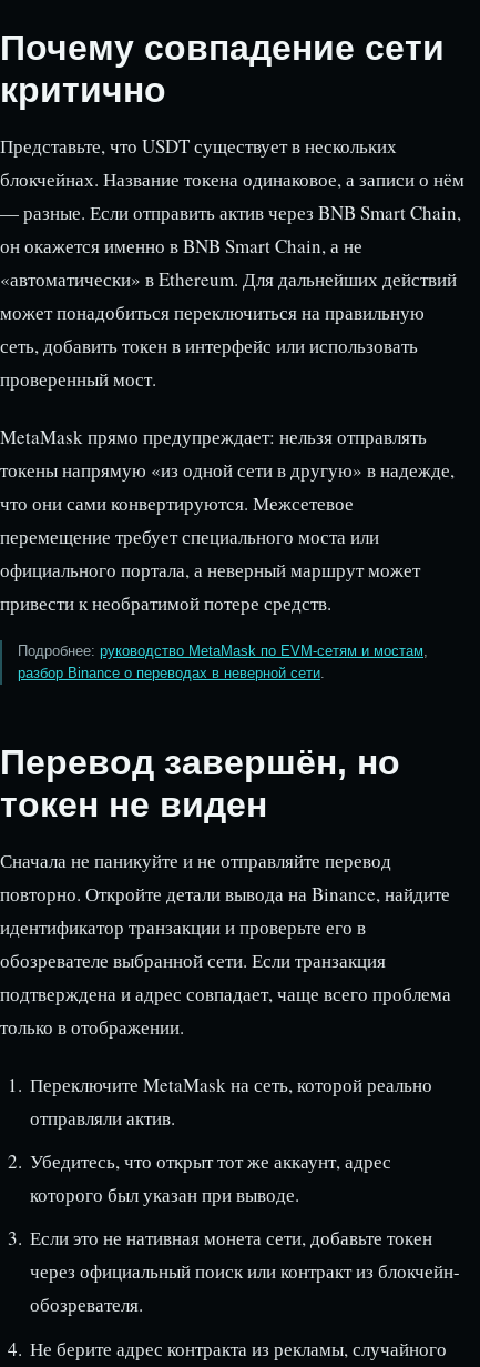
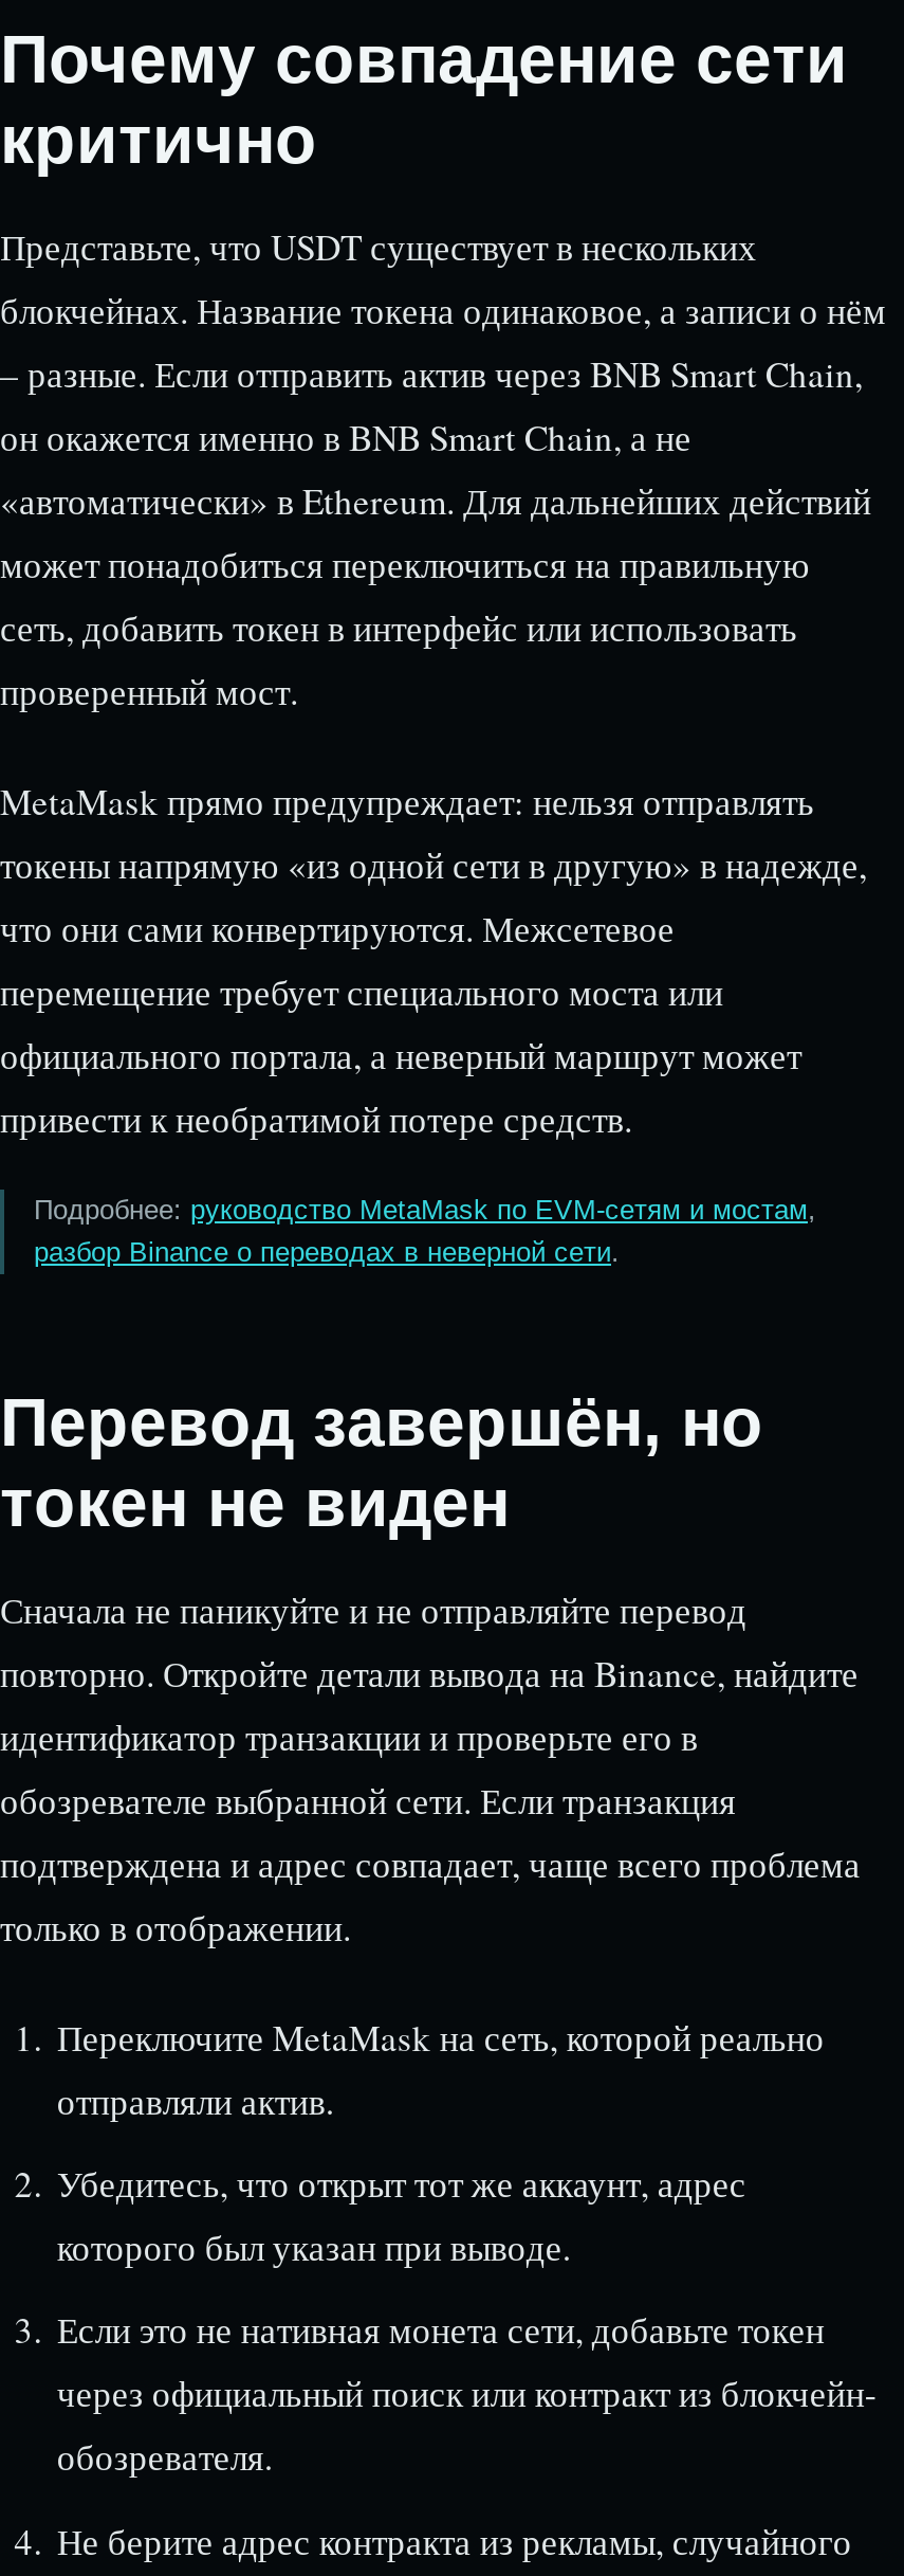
- — разные. Если отправить актив через BNB Smart Chain,
+ – разные. Если отправить актив через BNB Smart Chain,
